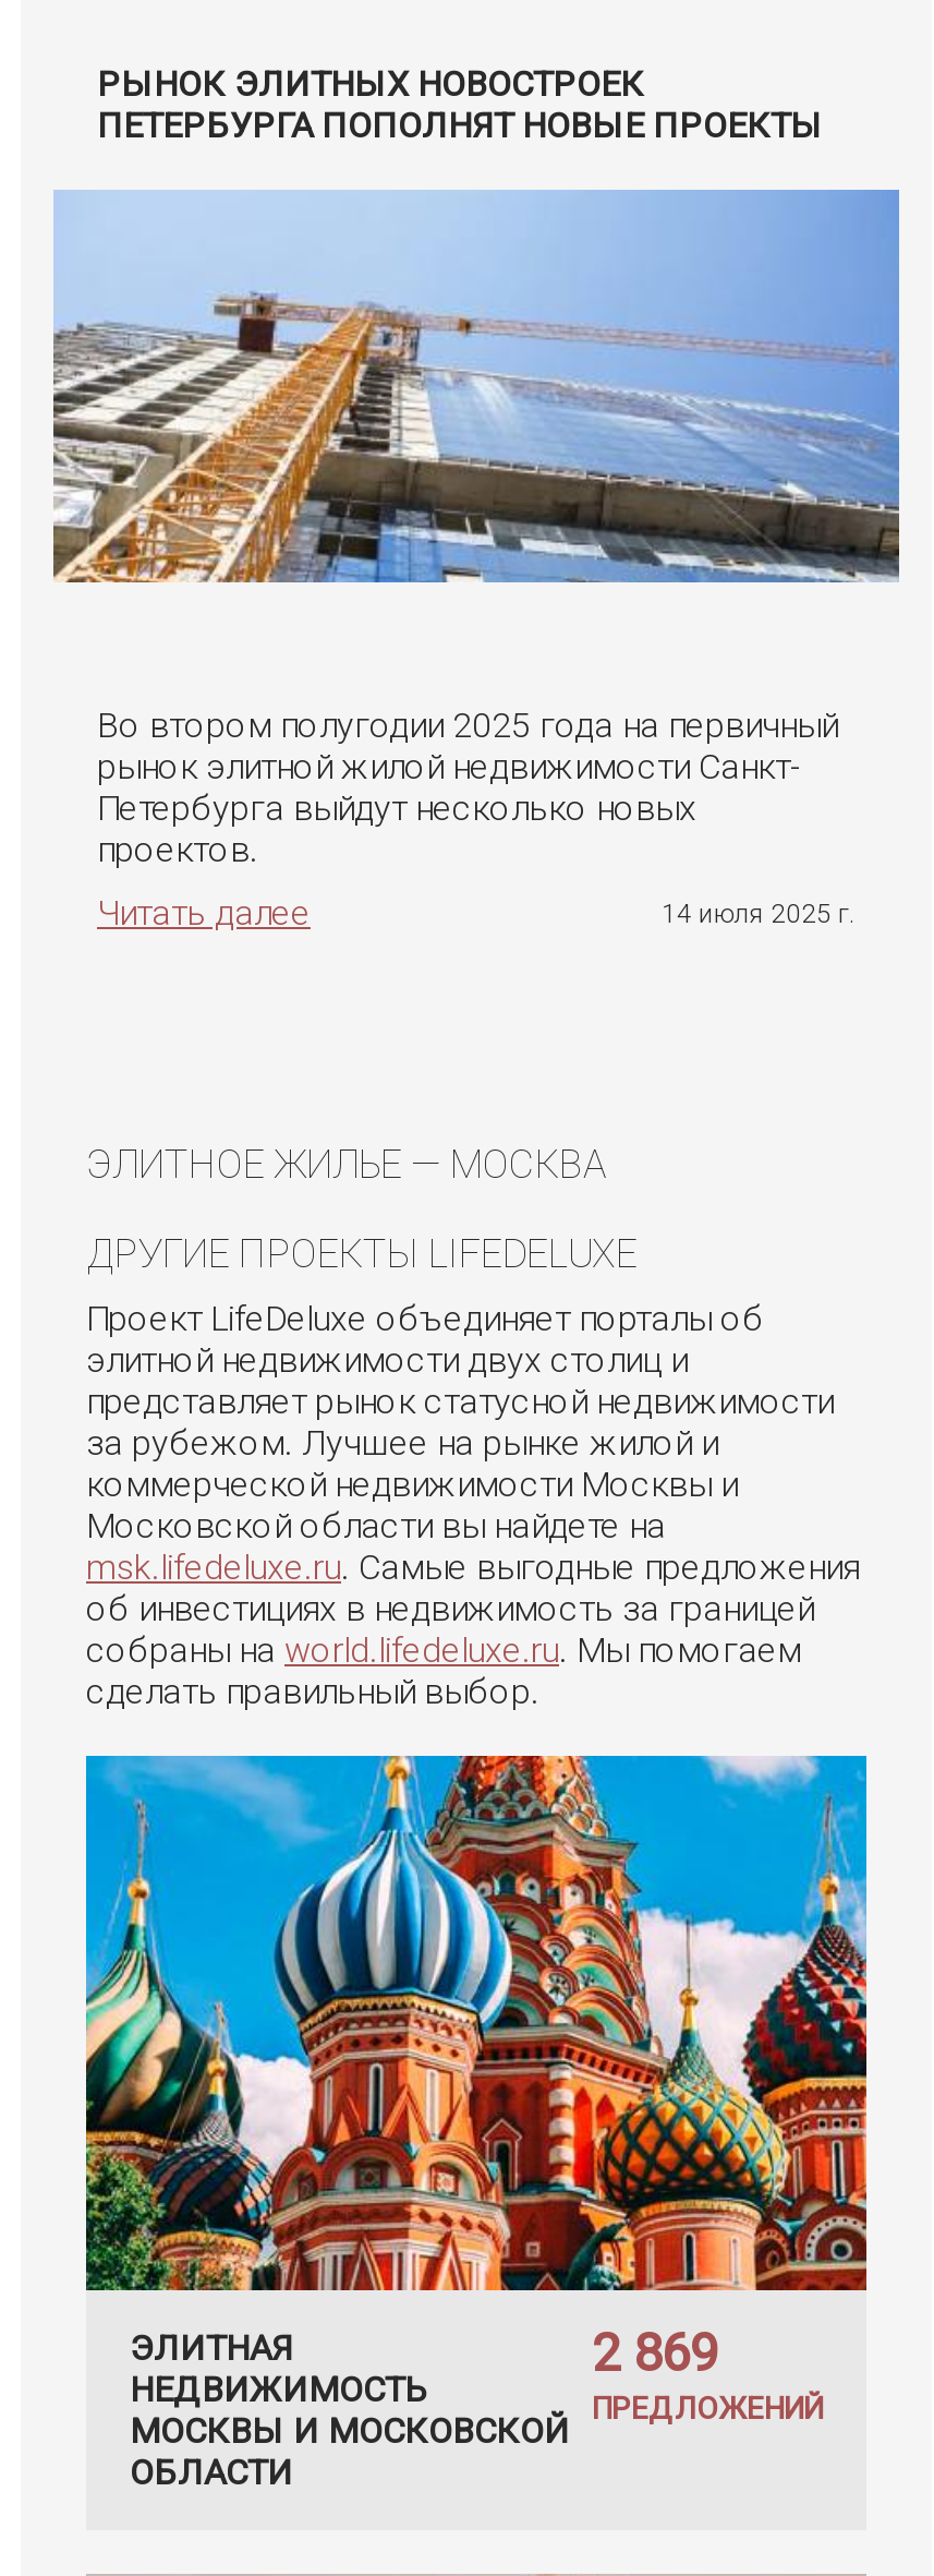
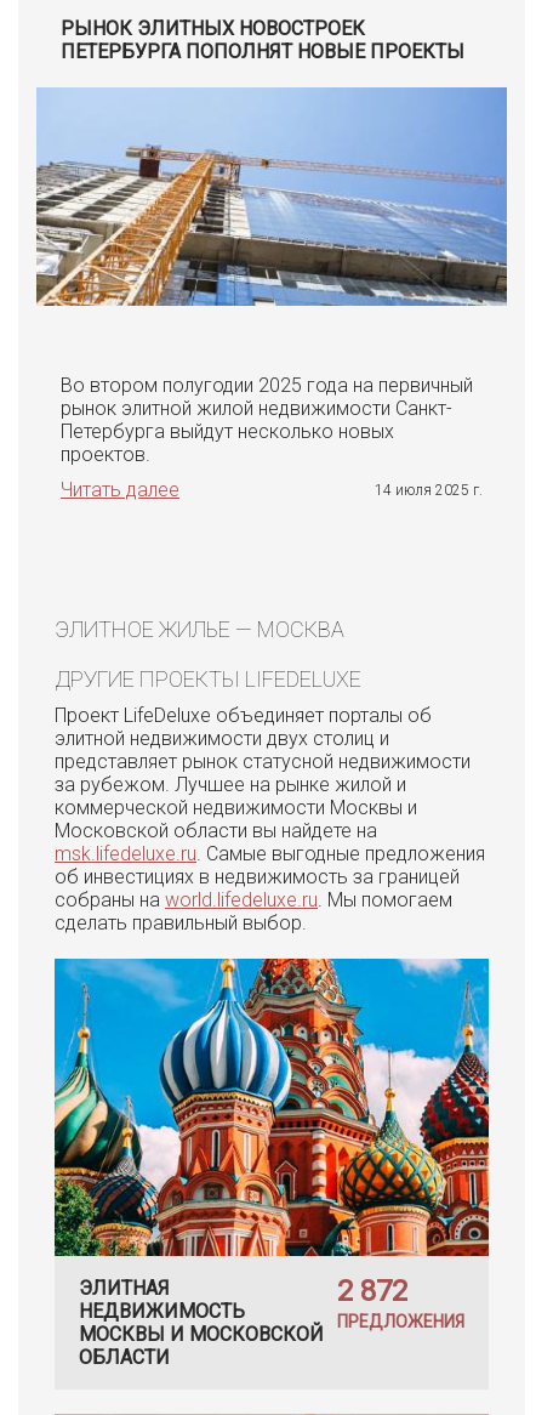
- 2 869
- ПРЕДЛОЖЕНИЙ
+ 2 872
+ ПРЕДЛОЖЕНИЯ
